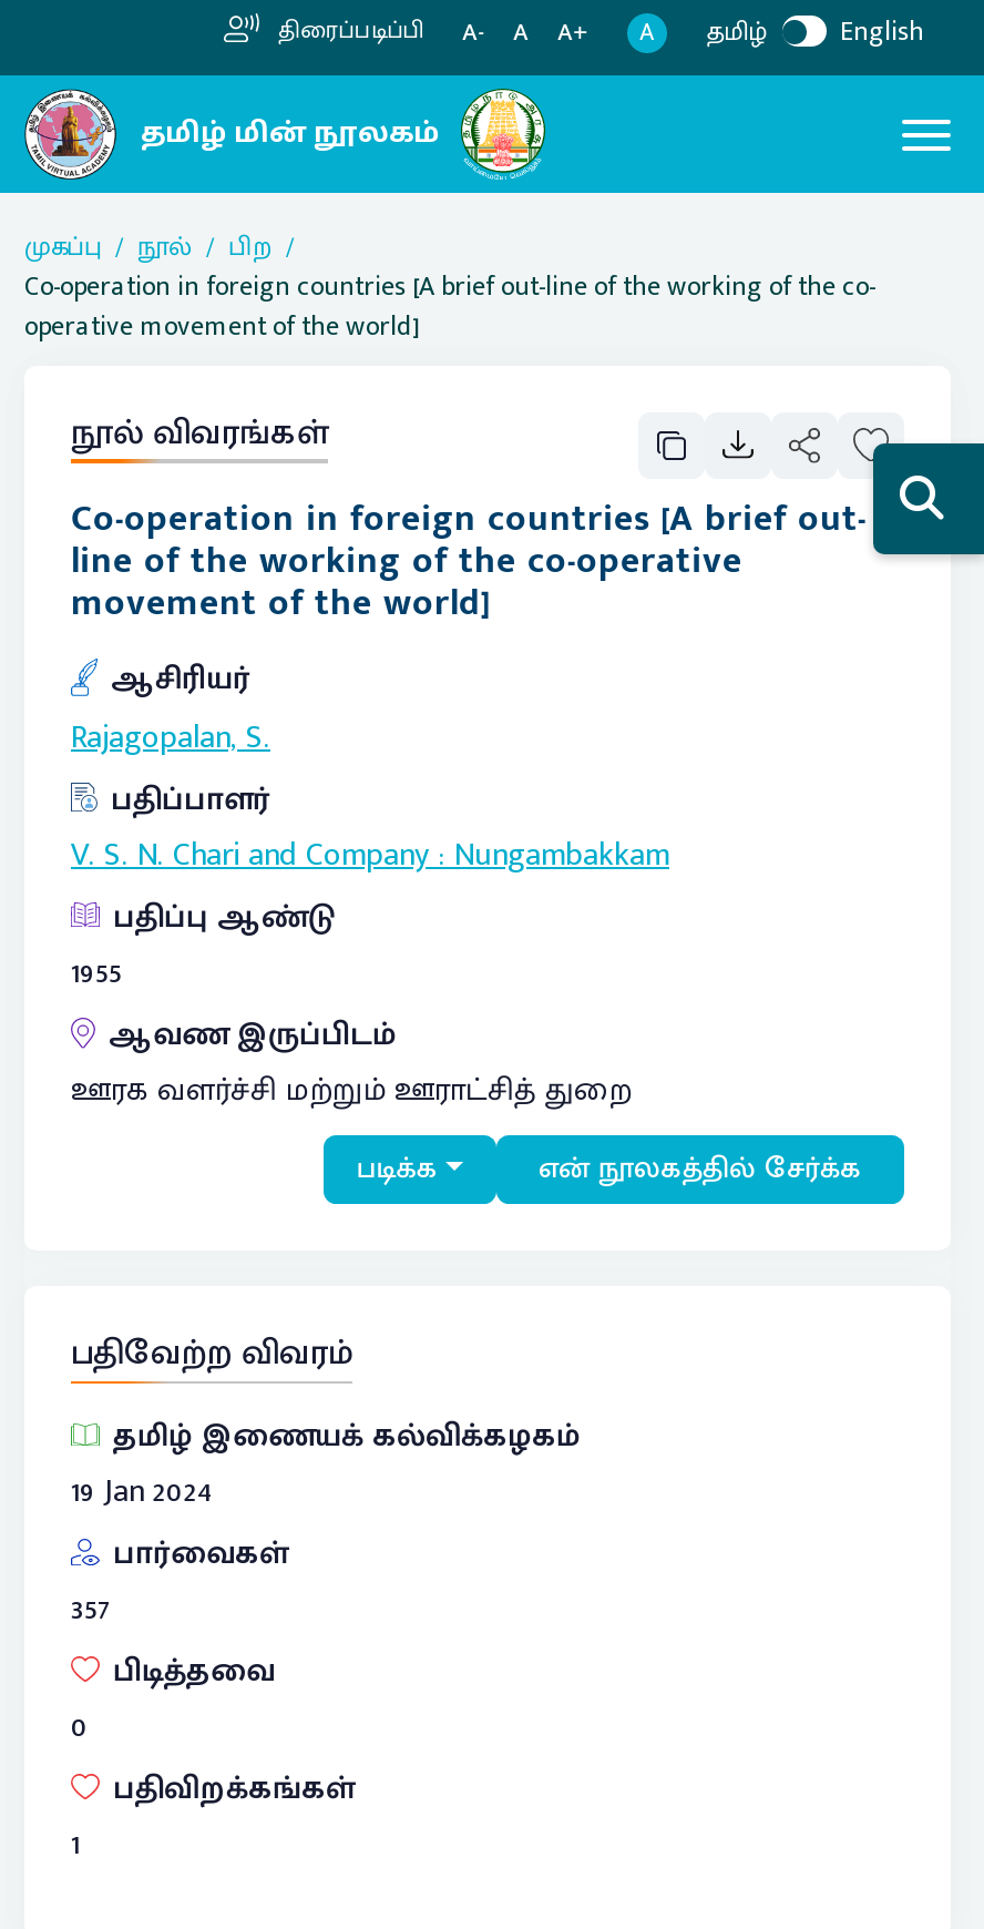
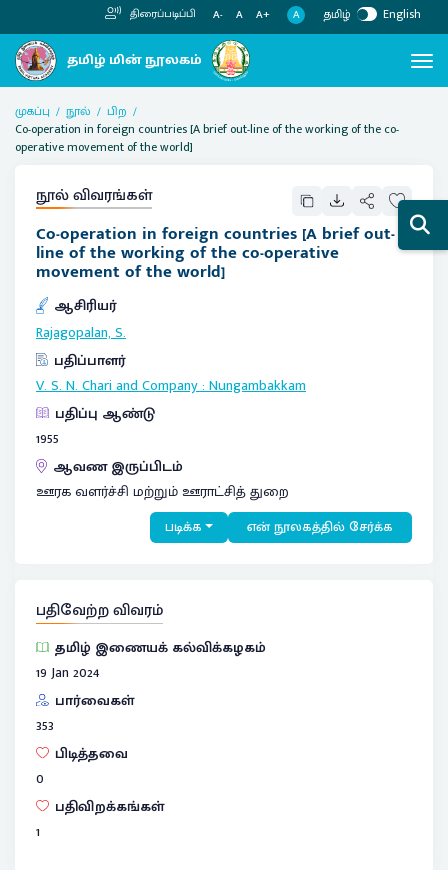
- 357
+ 353
